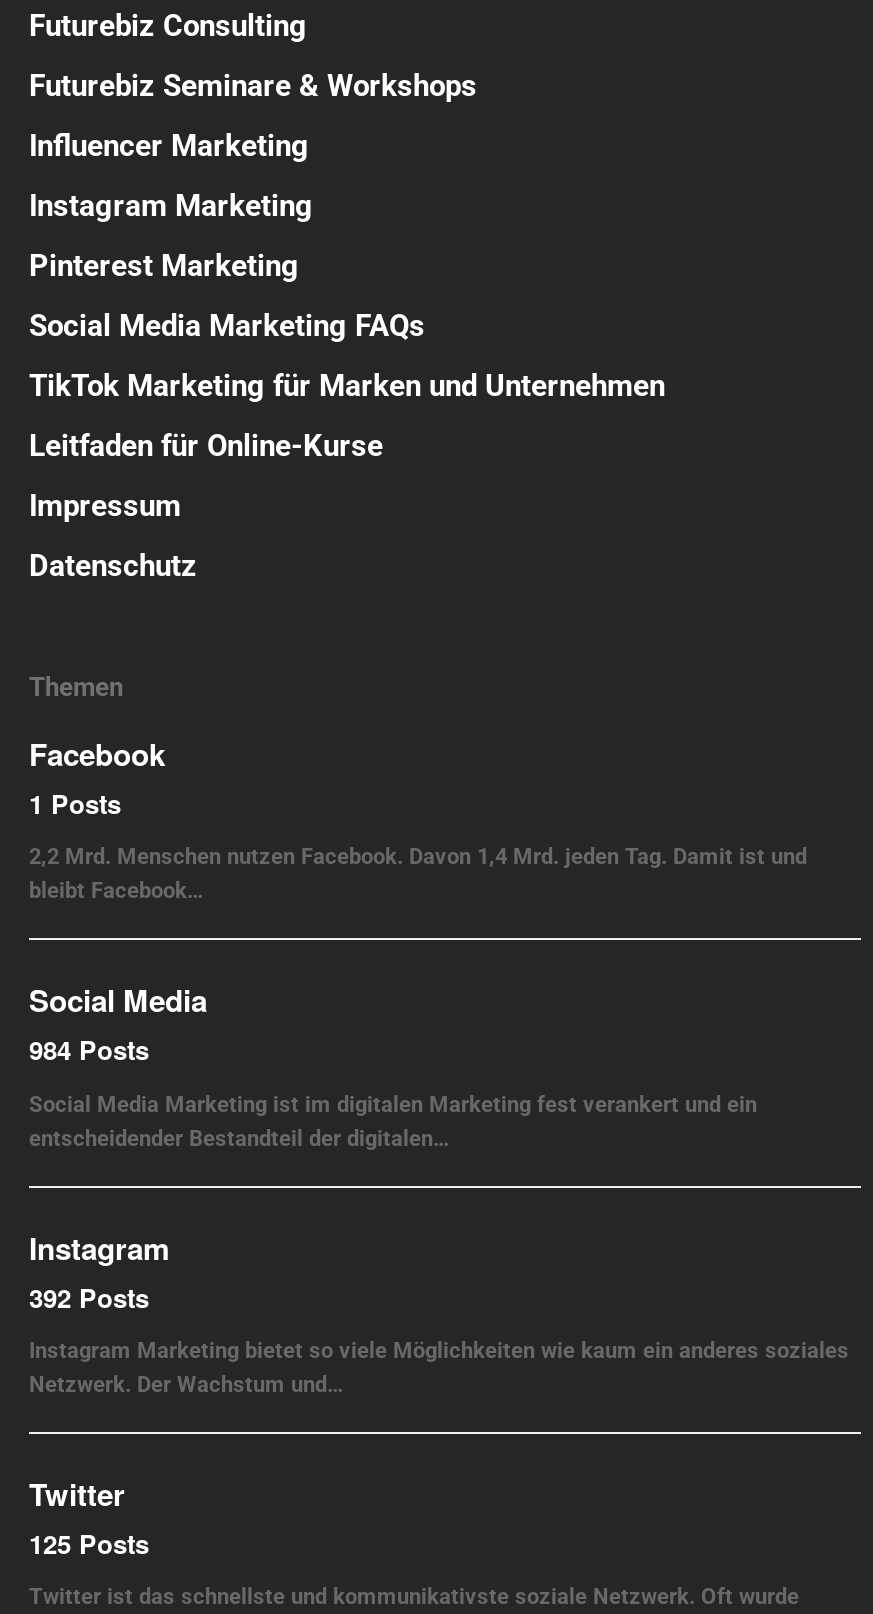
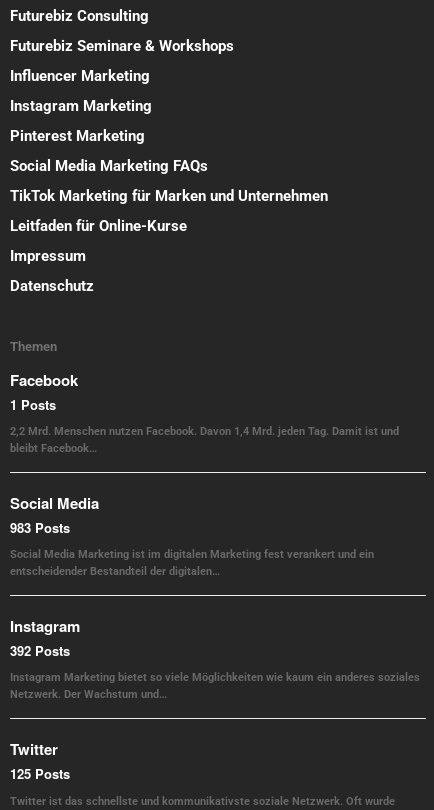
- 984 Posts
+ 983 Posts
